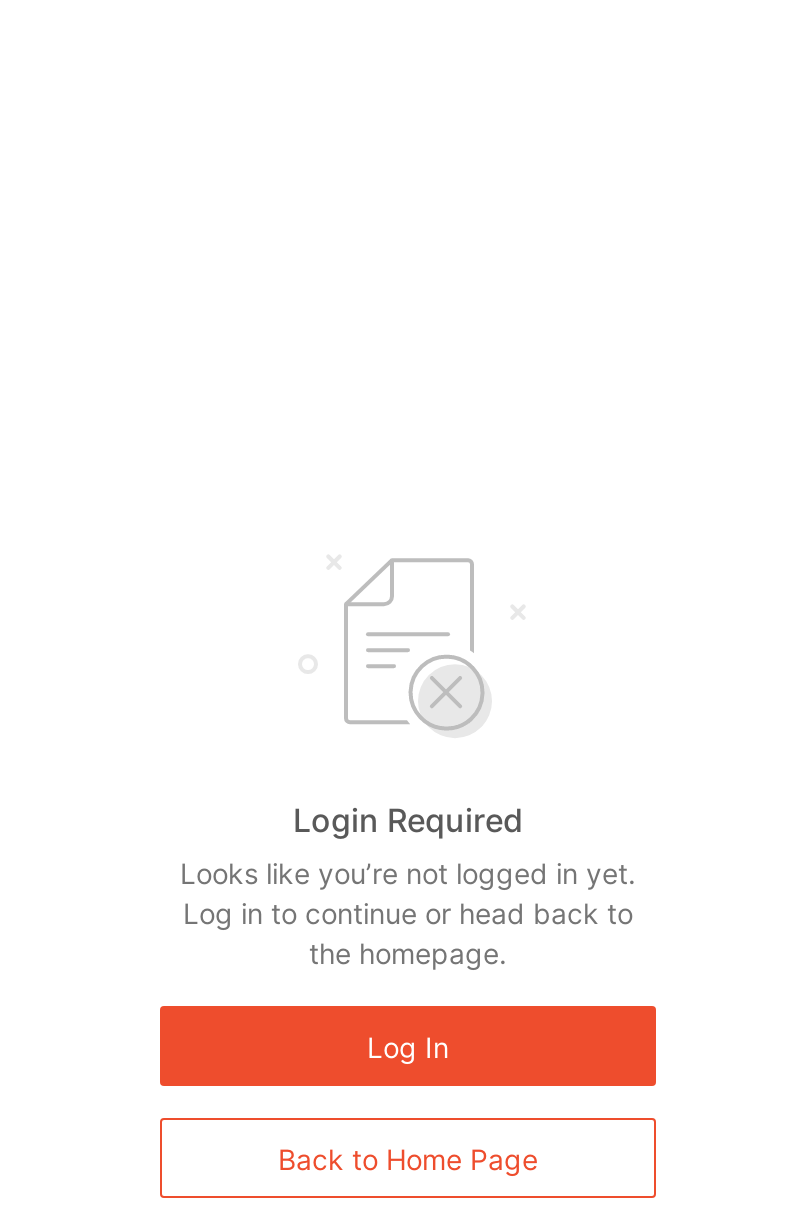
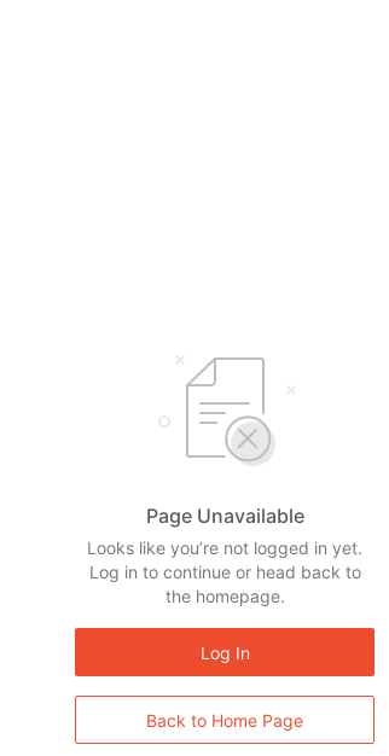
- Login Required
+ Page Unavailable
